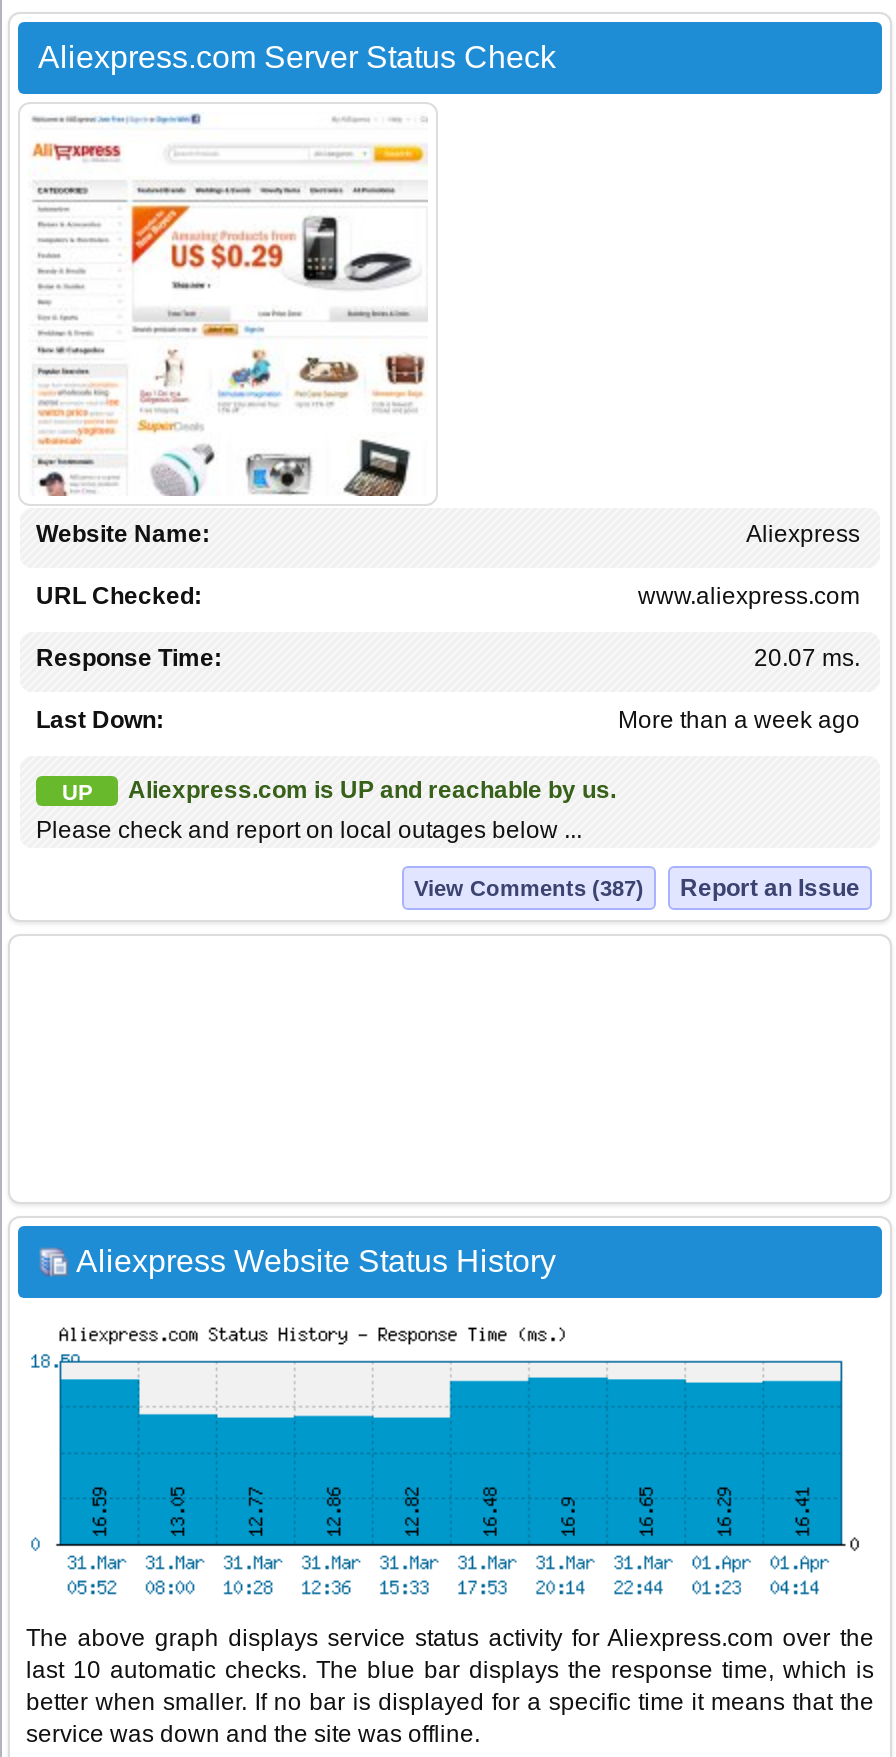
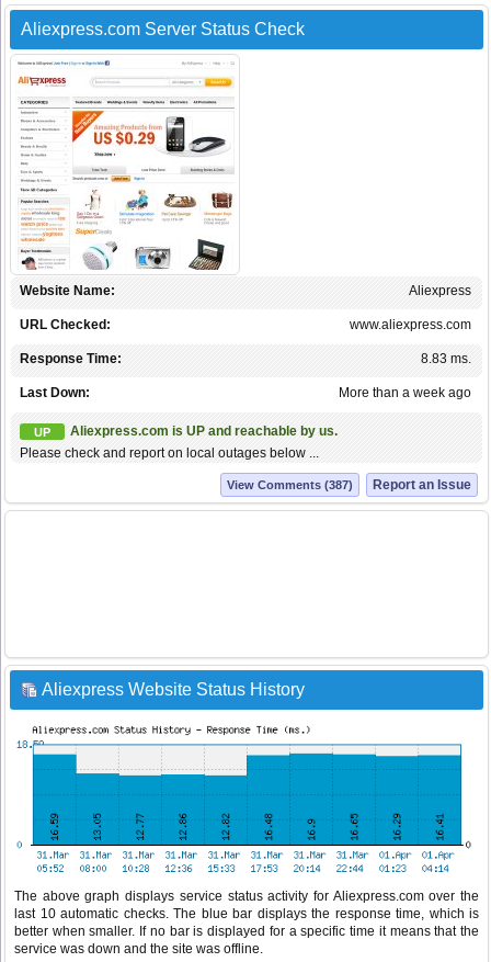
- 20.07 ms.
+ 8.83 ms.
